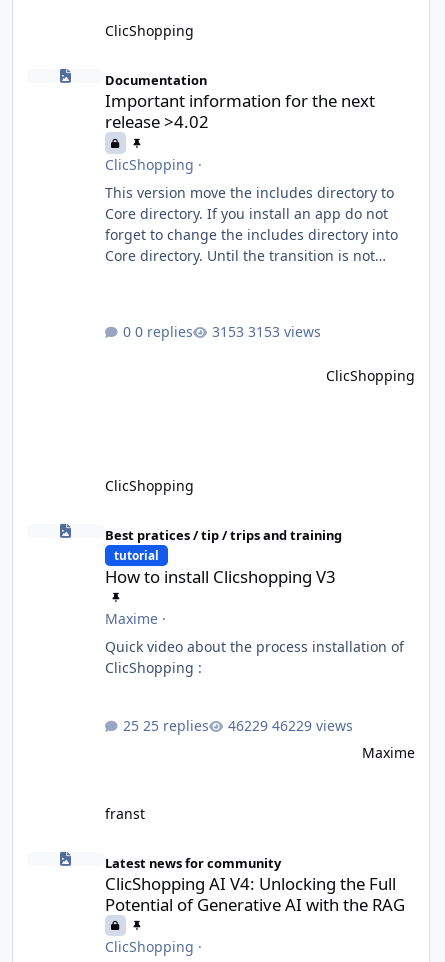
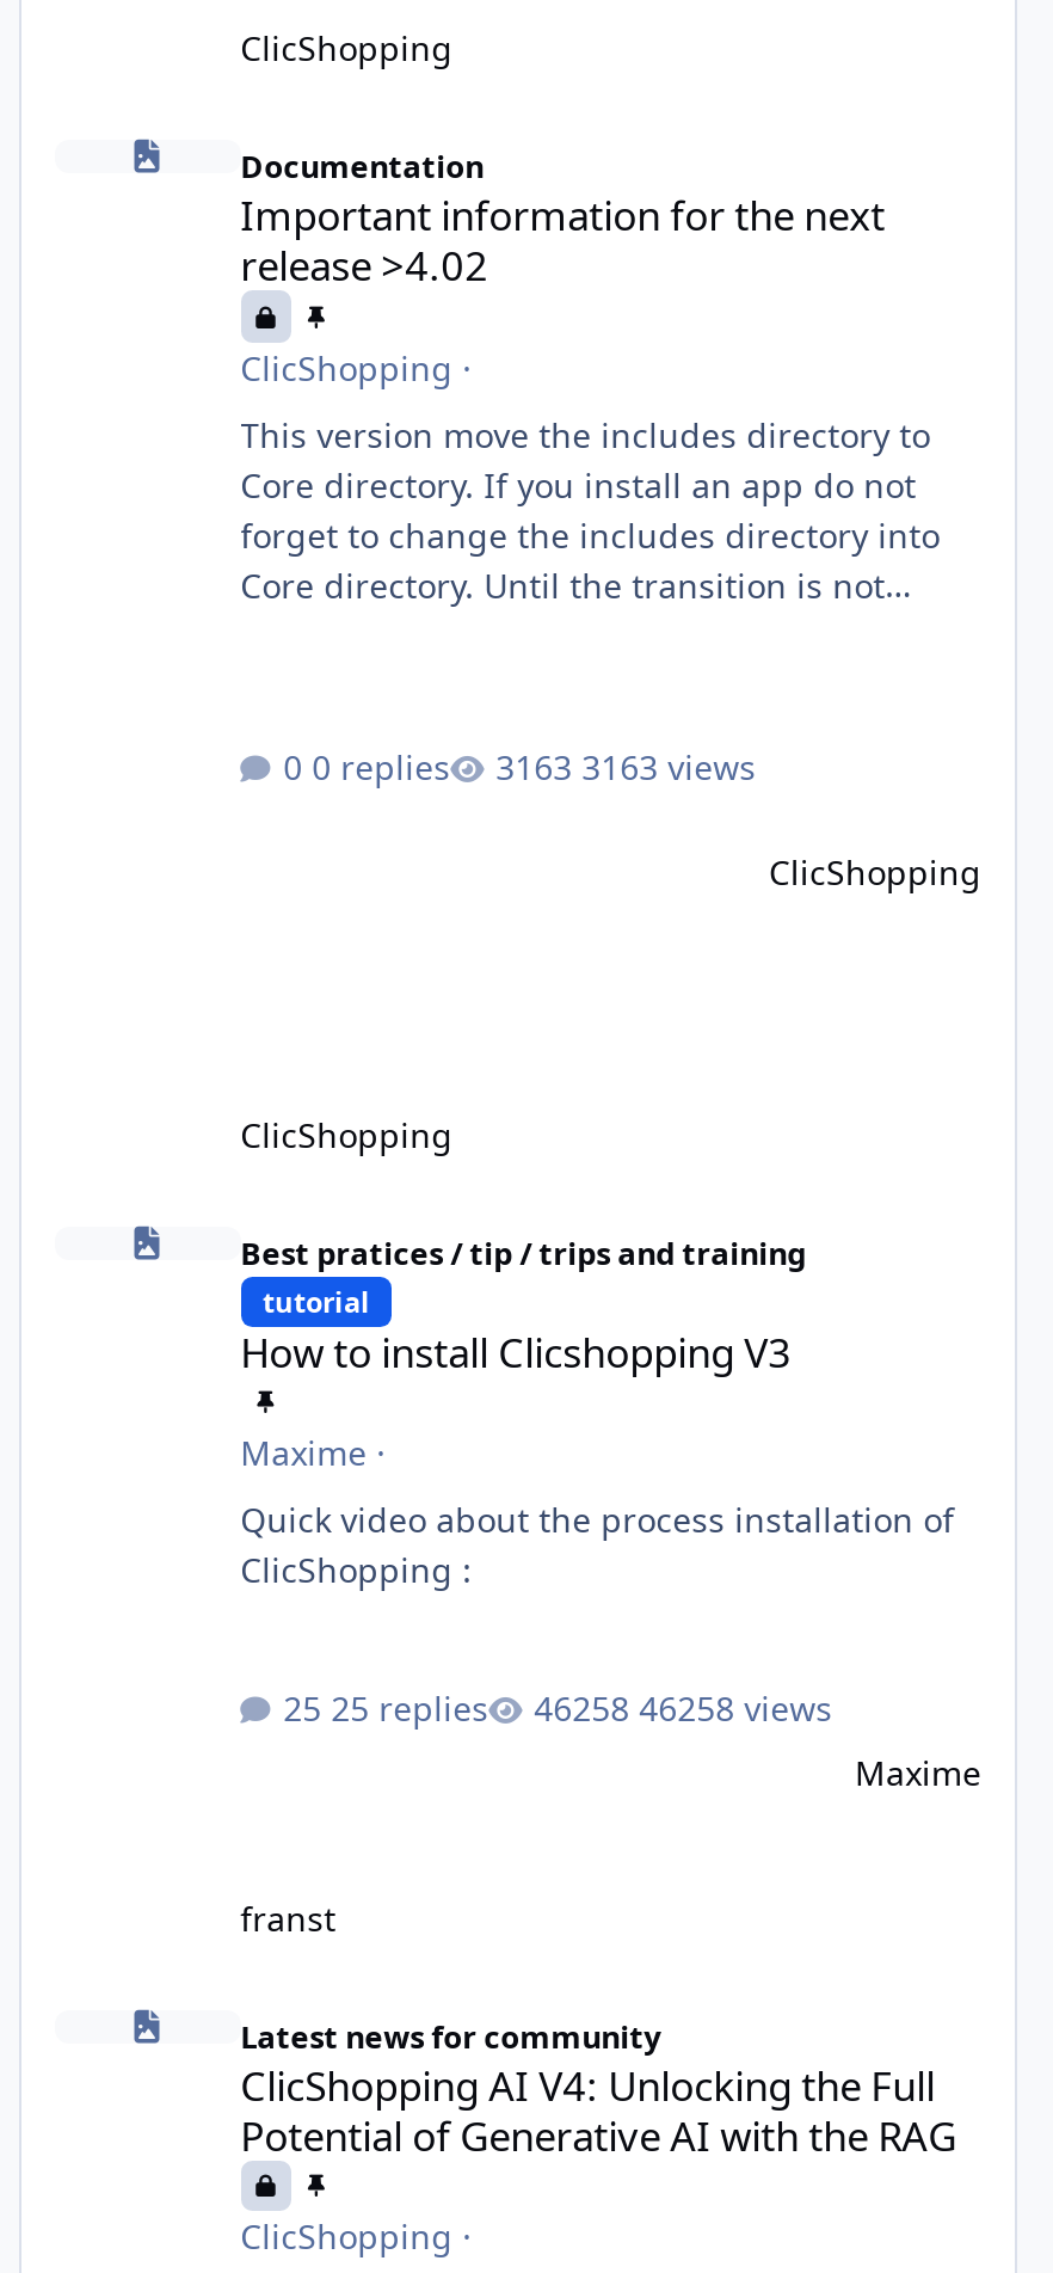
- 3153 views
+ 3163 views

- 46229 views
+ 46258 views
